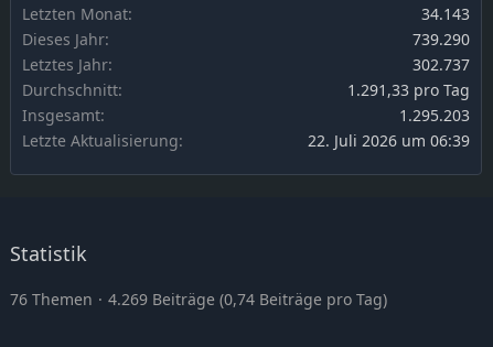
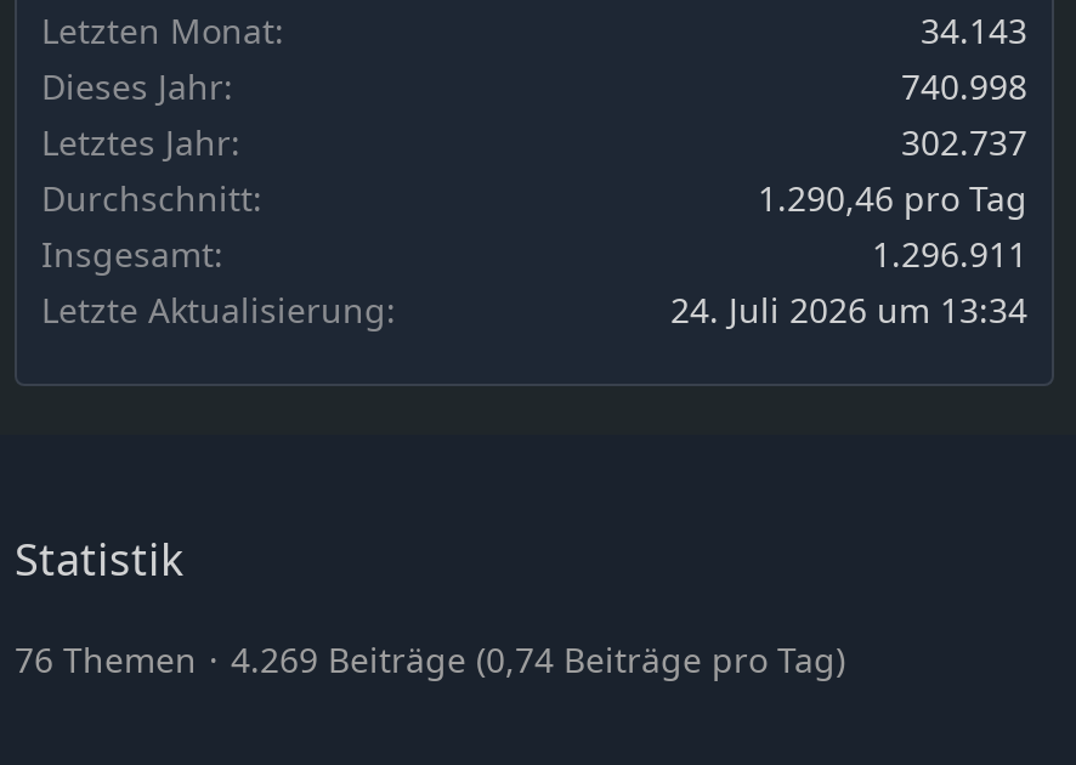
- 739.290
+ 740.998

- 1.291,33 pro Tag
+ 1.290,46 pro Tag

- 1.295.203
+ 1.296.911

- 22. Juli 2026 um 06:39
+ 24. Juli 2026 um 13:34
